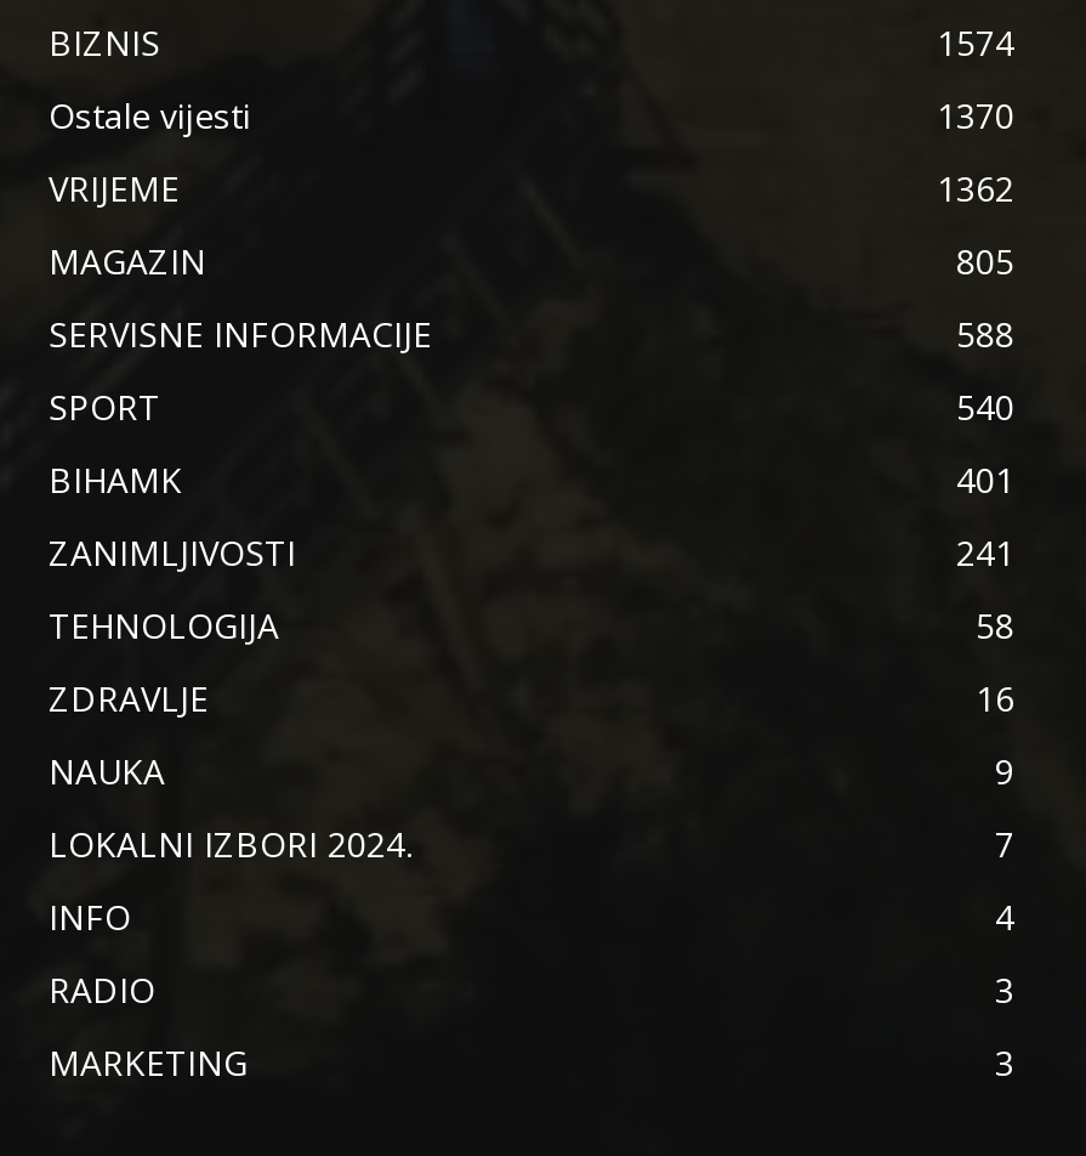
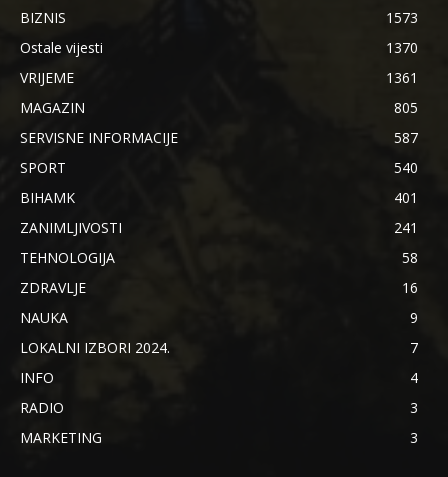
- 1574
+ 1573

- 1362
+ 1361

- 588
+ 587
